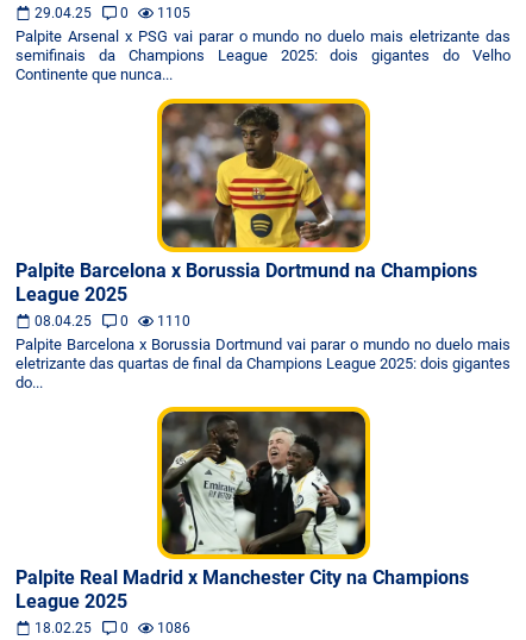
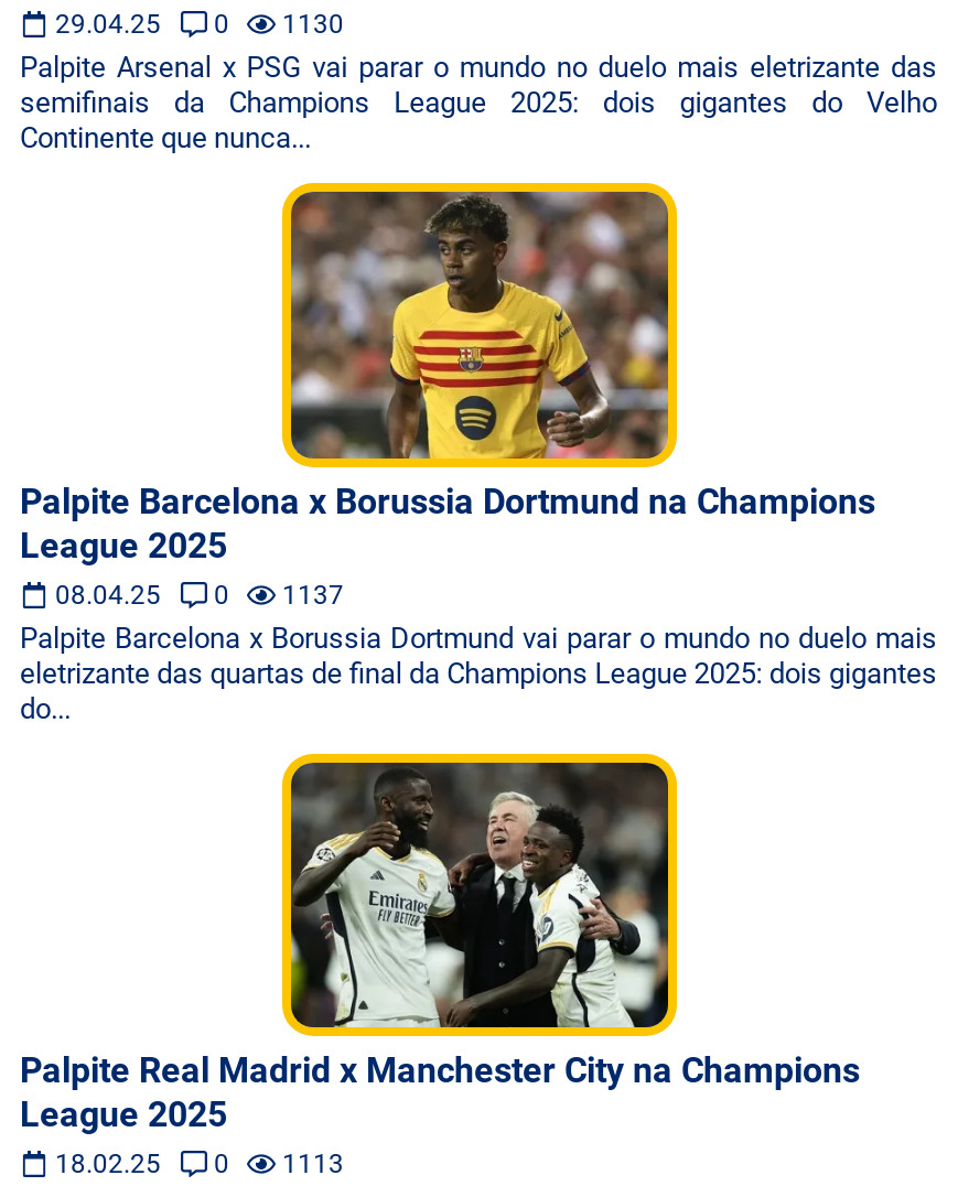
- 29.04.25 0 1105
+ 29.04.25 0 1130

- 08.04.25 0 1110
+ 08.04.25 0 1137

- 18.02.25 0 1086
+ 18.02.25 0 1113
